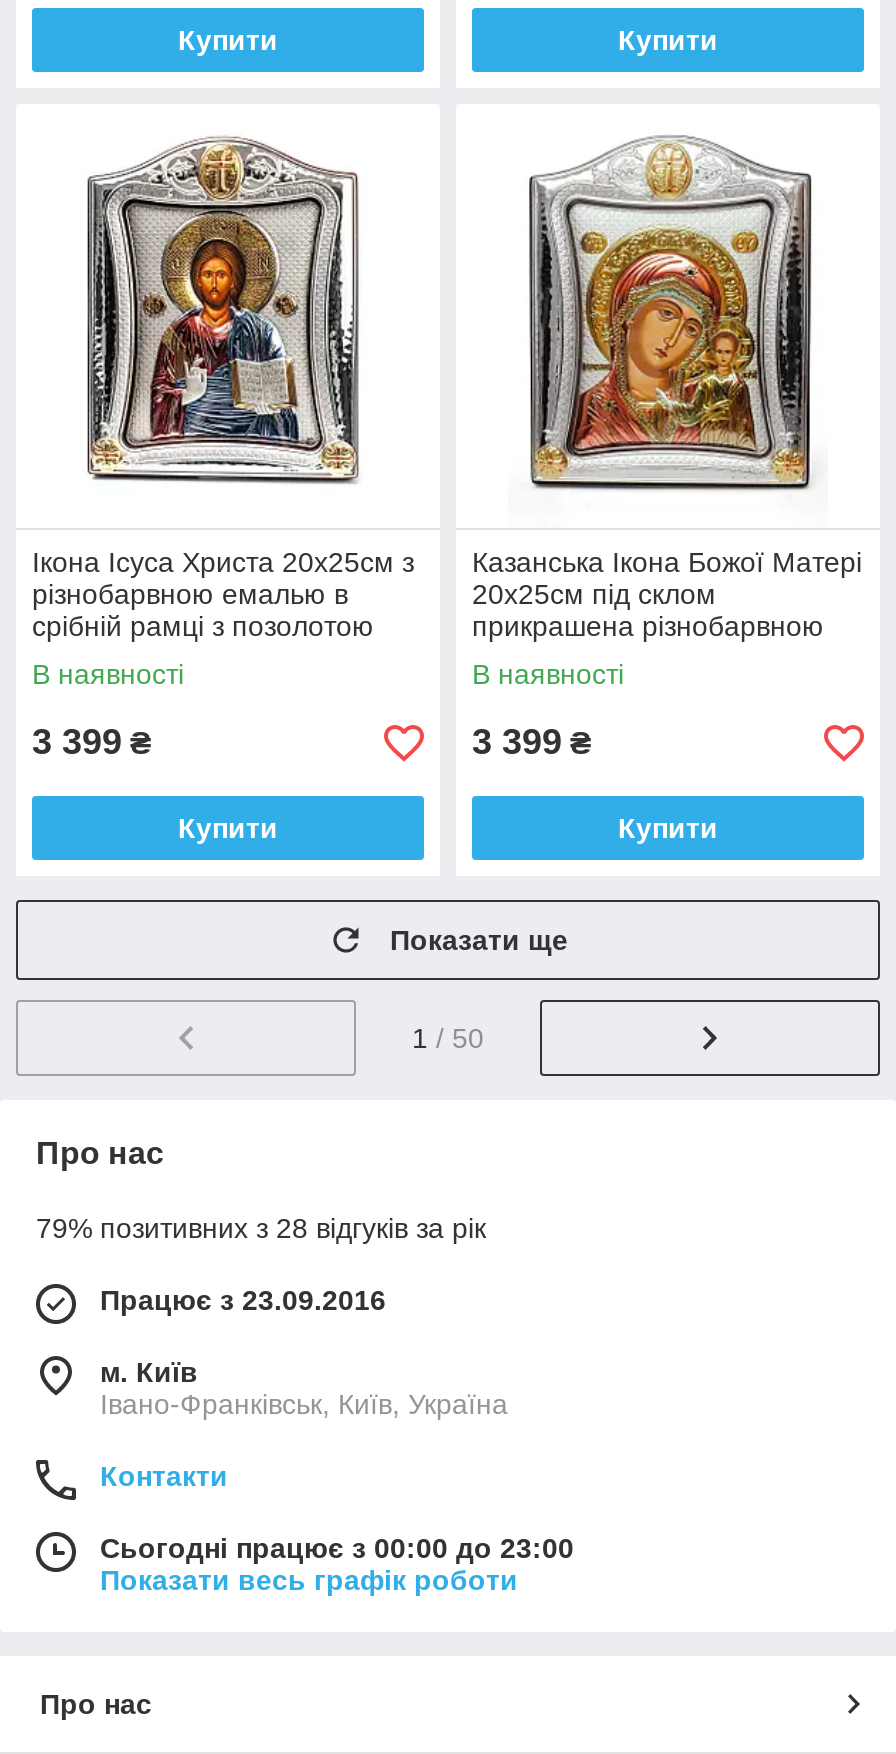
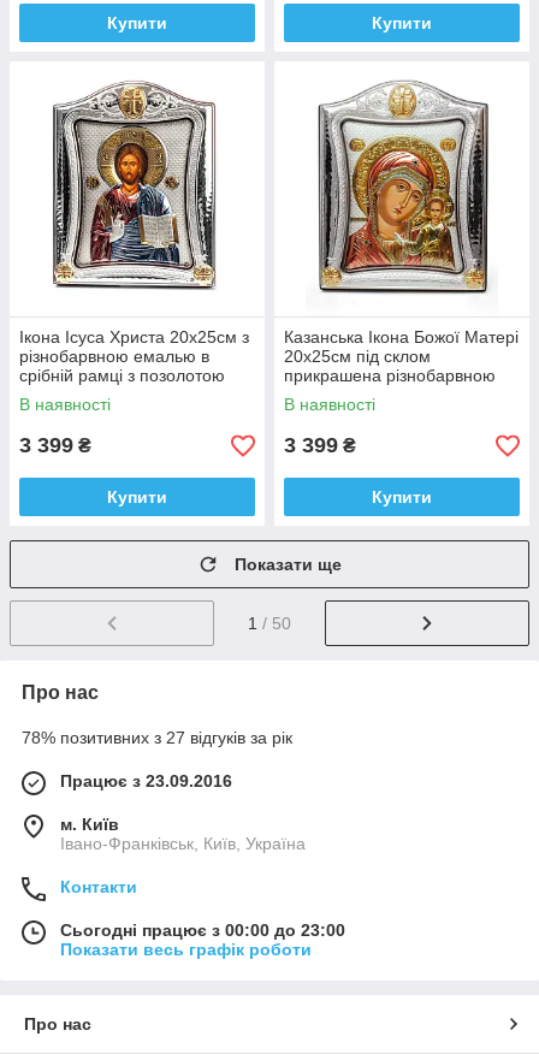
- 79% позитивних з 28 відгуків за рік
+ 78% позитивних з 27 відгуків за рік
